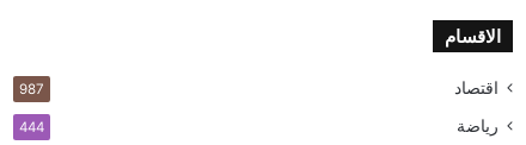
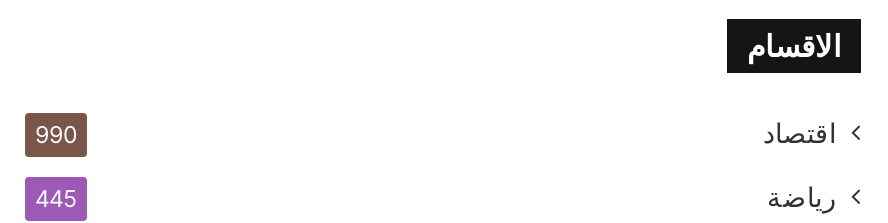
- 987
+ 990

- 444
+ 445
